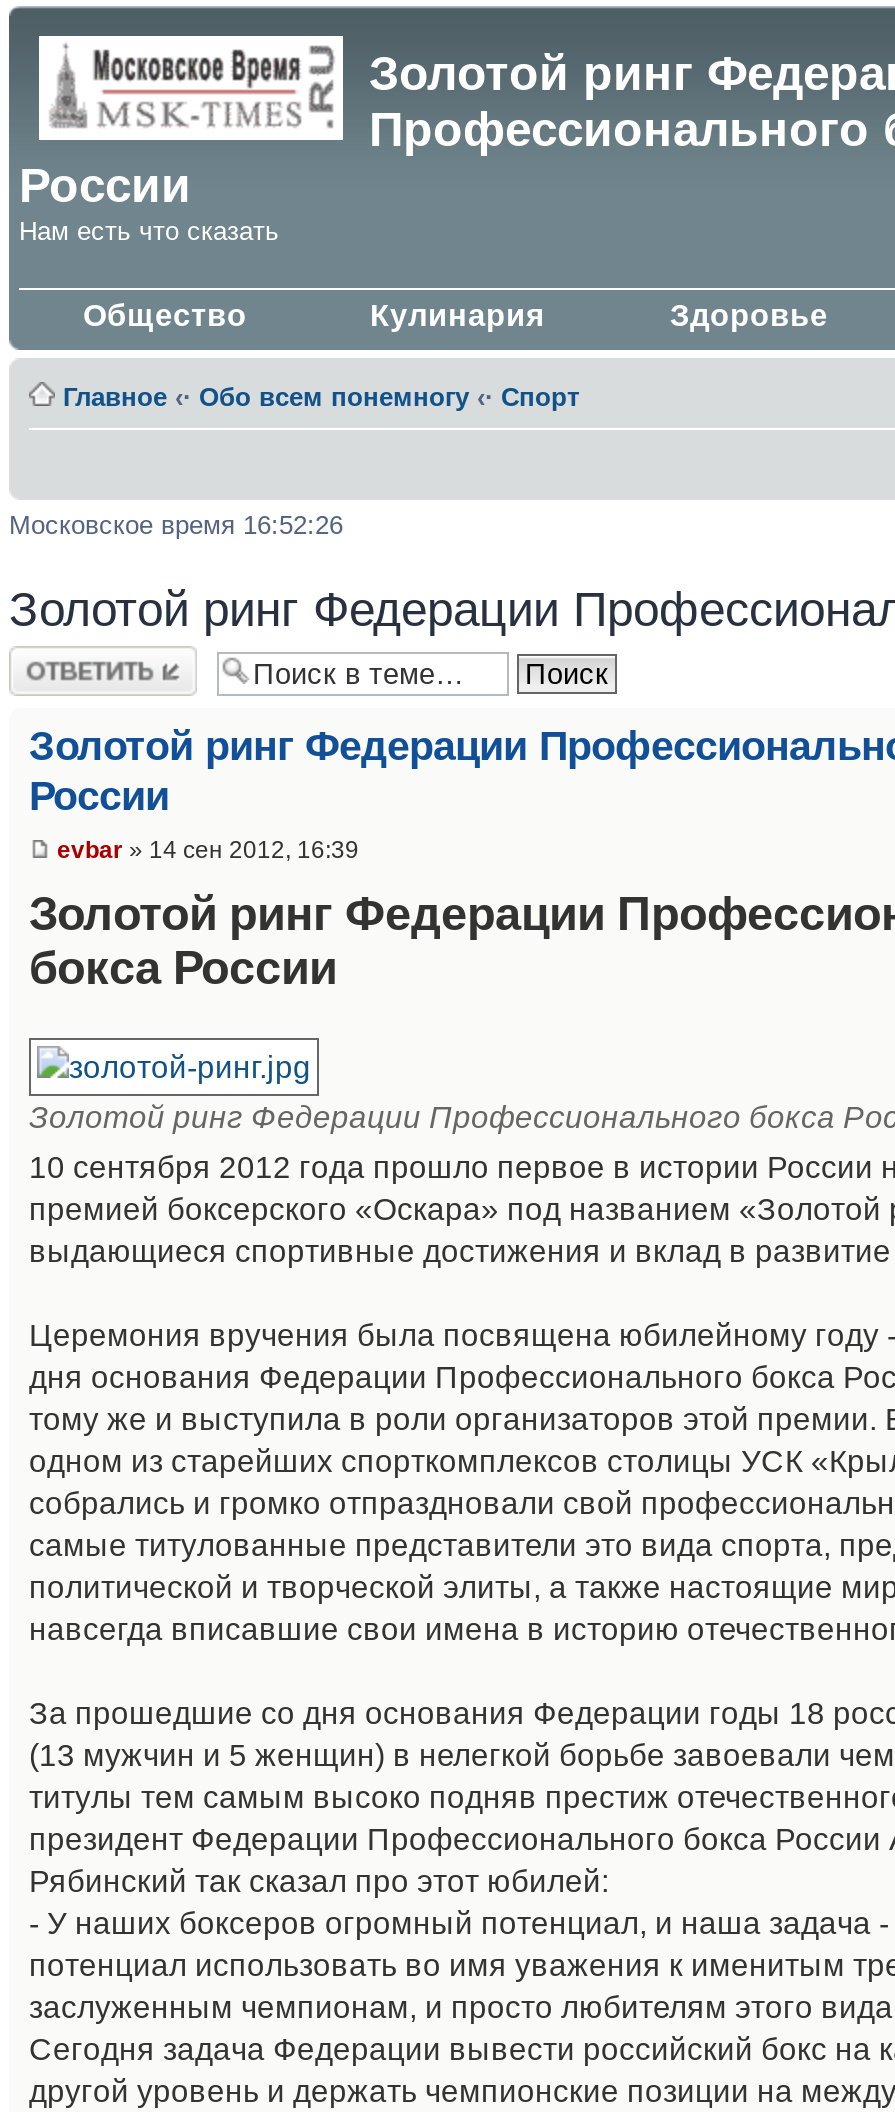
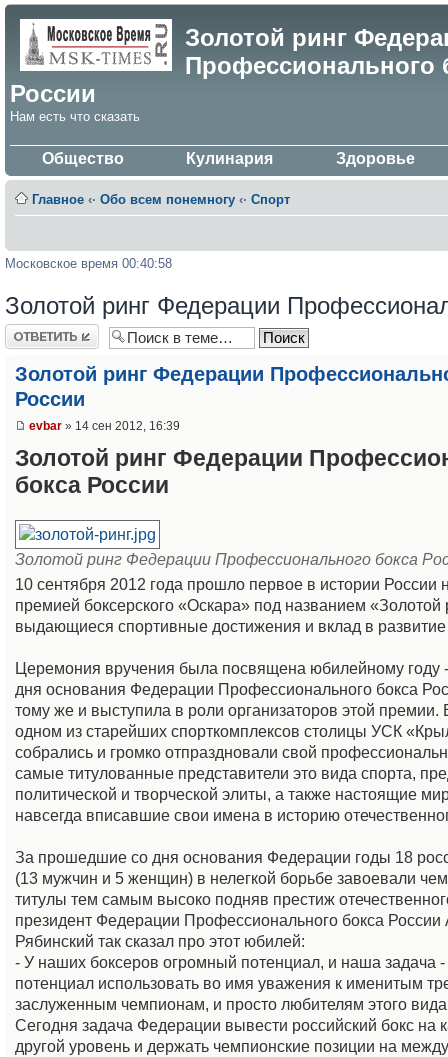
- Московское время 16:52:26
+ Московское время 00:40:58
